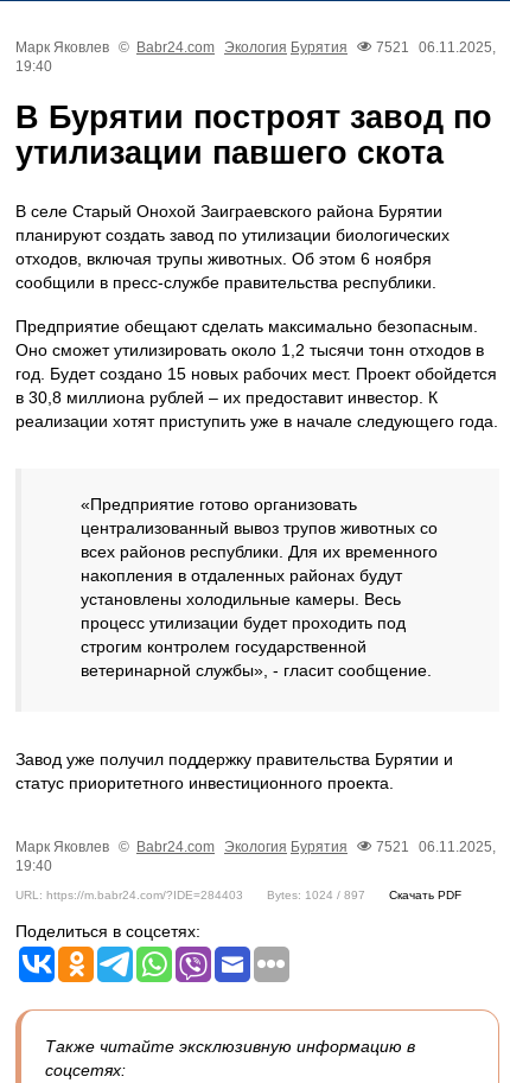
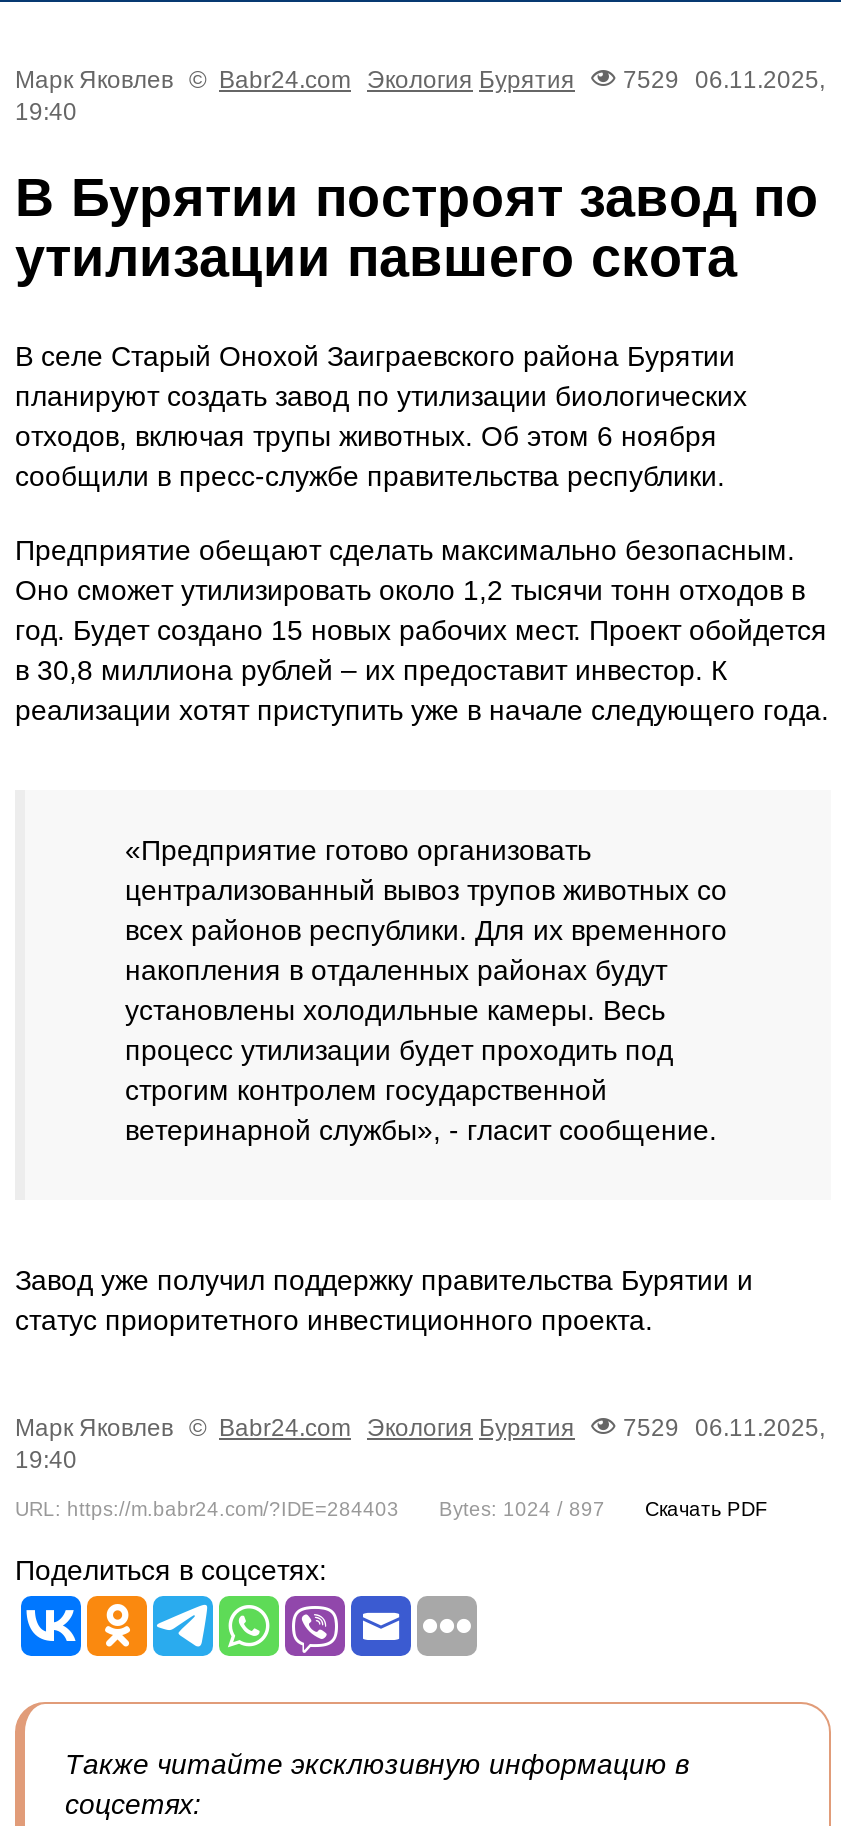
- Марк Яковлев © Babr24.com Экология Бурятия 7521 06.11.2025,
+ Марк Яковлев © Babr24.com Экология Бурятия 7529 06.11.2025,

- Марк Яковлев © Babr24.com Экология Бурятия 7521 06.11.2025,
+ Марк Яковлев © Babr24.com Экология Бурятия 7529 06.11.2025,
